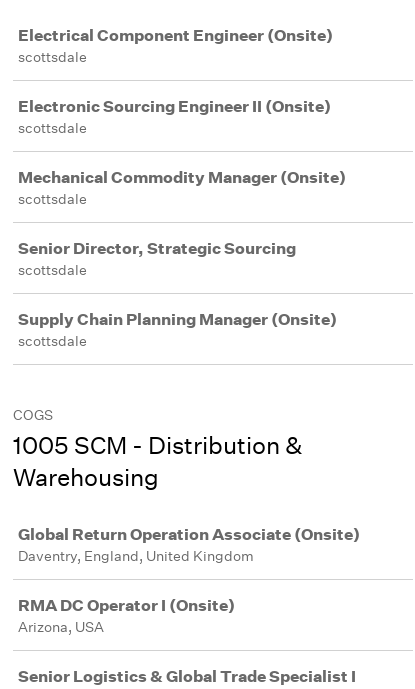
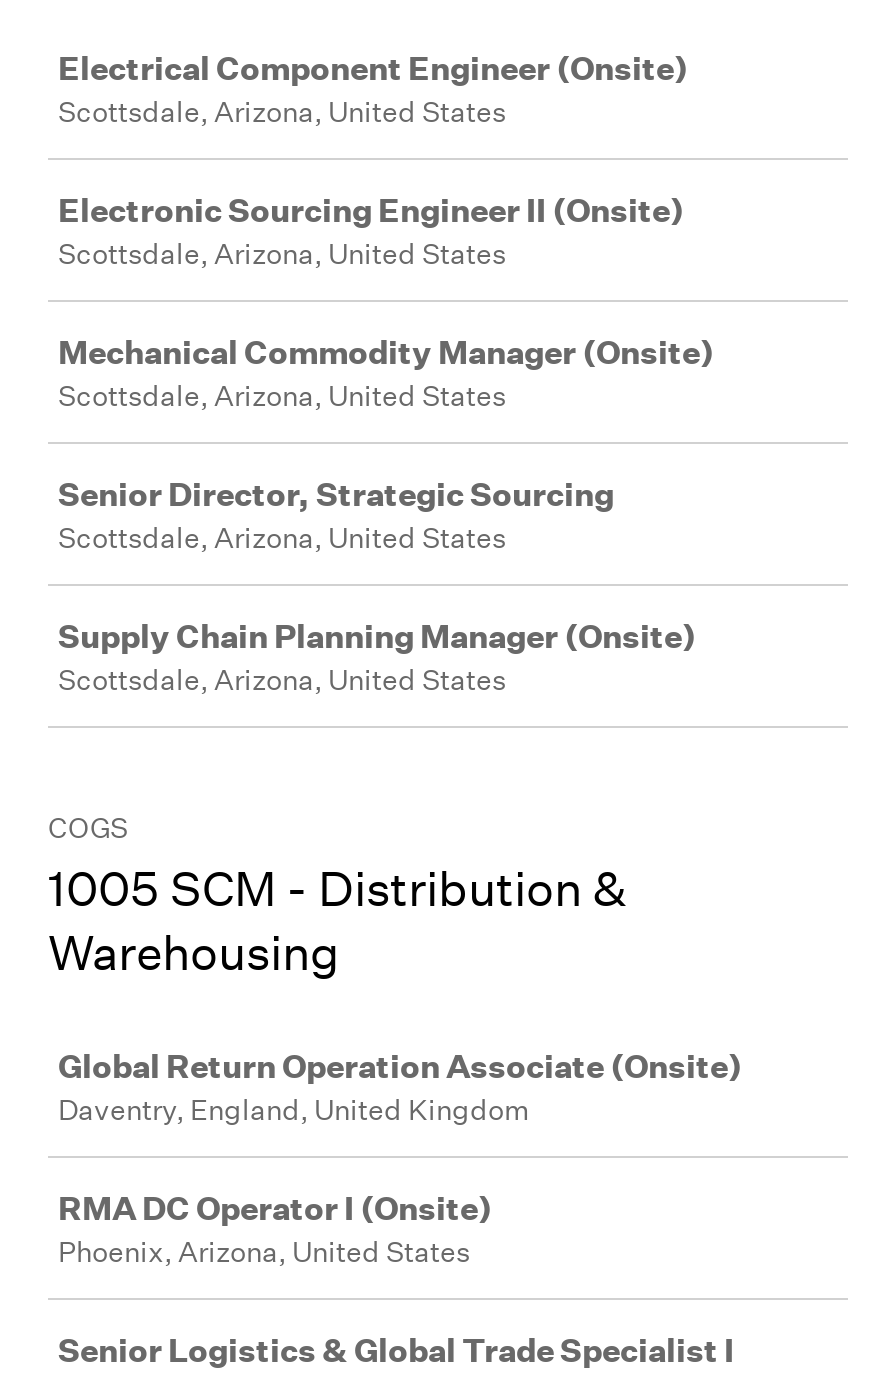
- scottsdale
+ Scottsdale, Arizona, United States

- scottsdale
+ Scottsdale, Arizona, United States

- scottsdale
+ Scottsdale, Arizona, United States

- scottsdale
+ Scottsdale, Arizona, United States

- scottsdale
+ Scottsdale, Arizona, United States

- Arizona, USA
+ Phoenix, Arizona, United States
